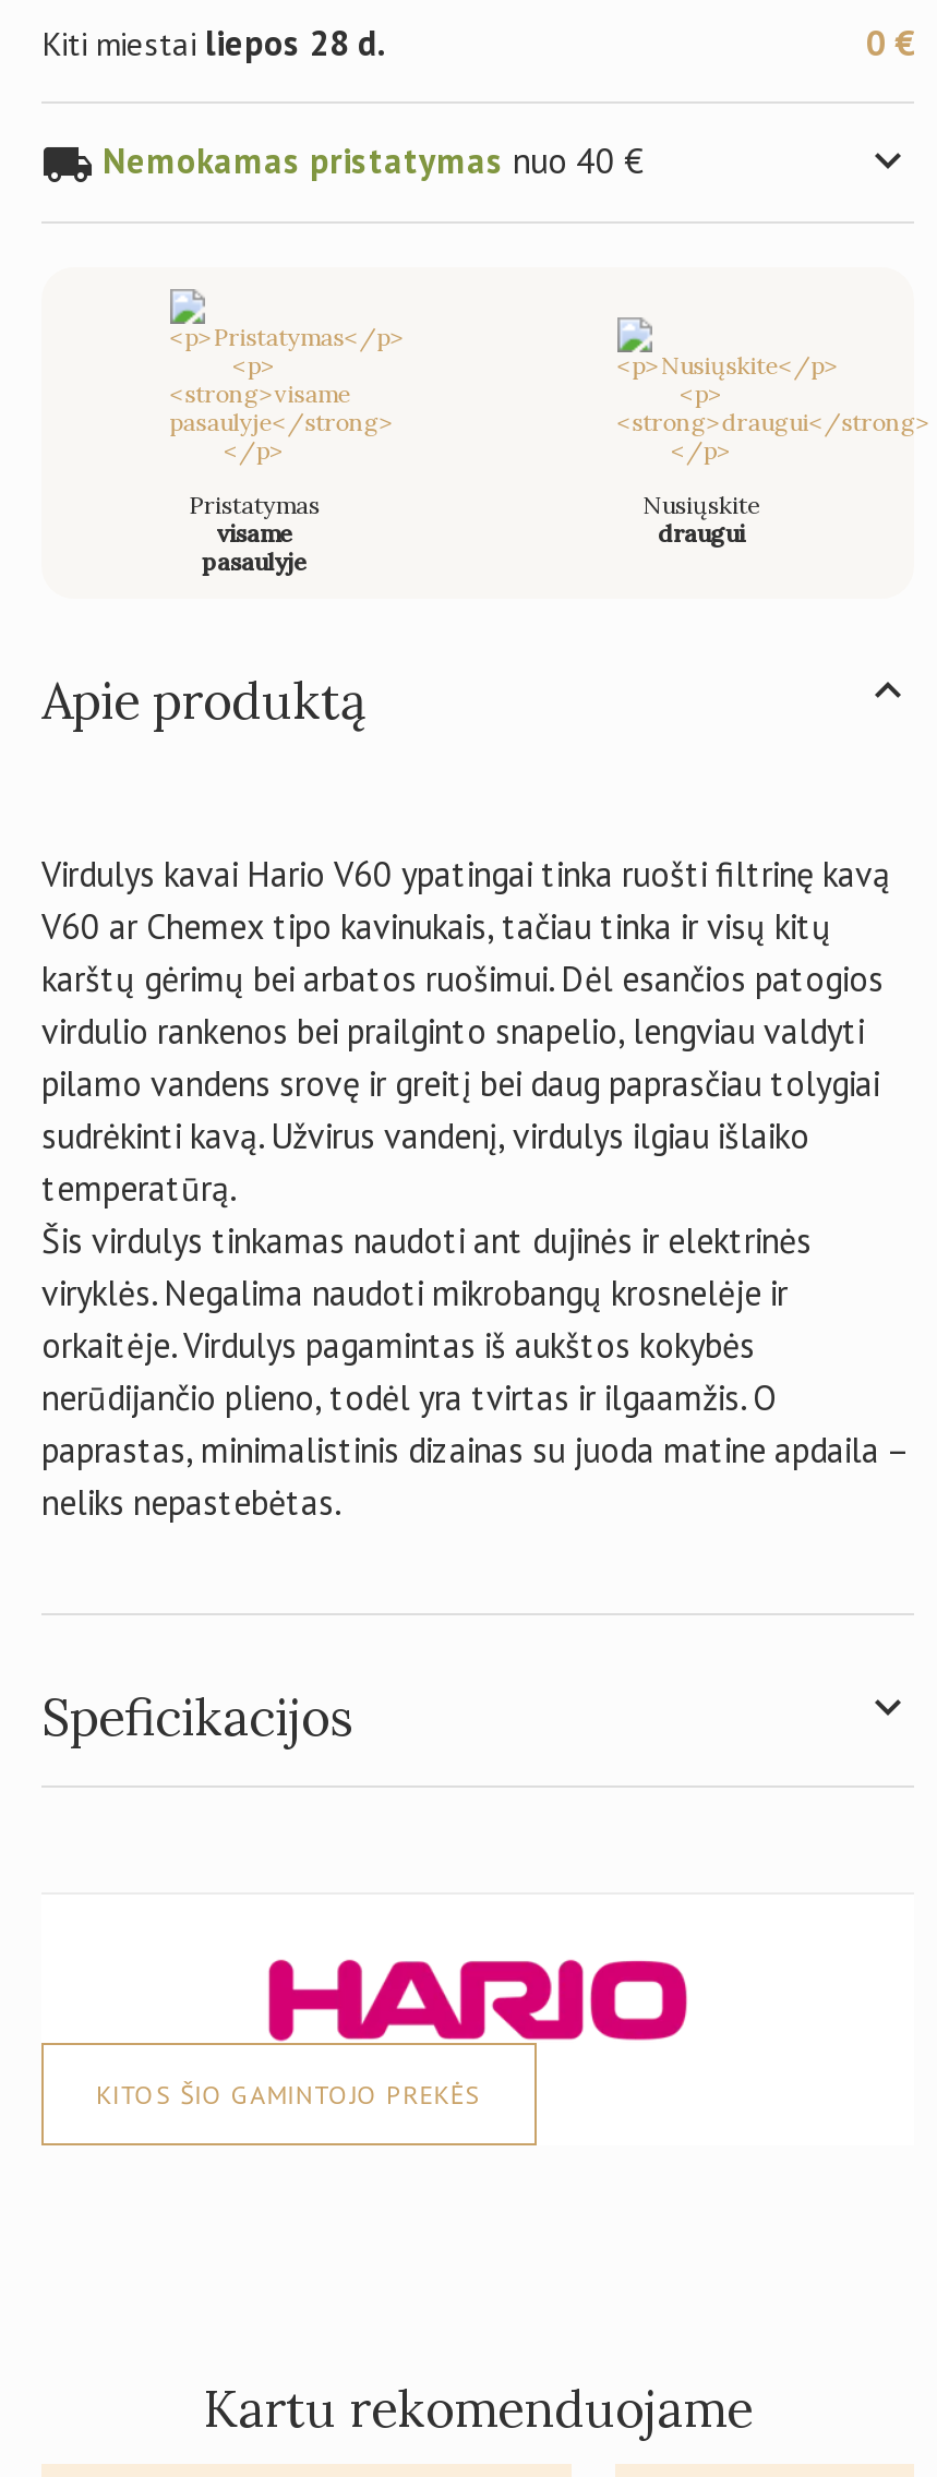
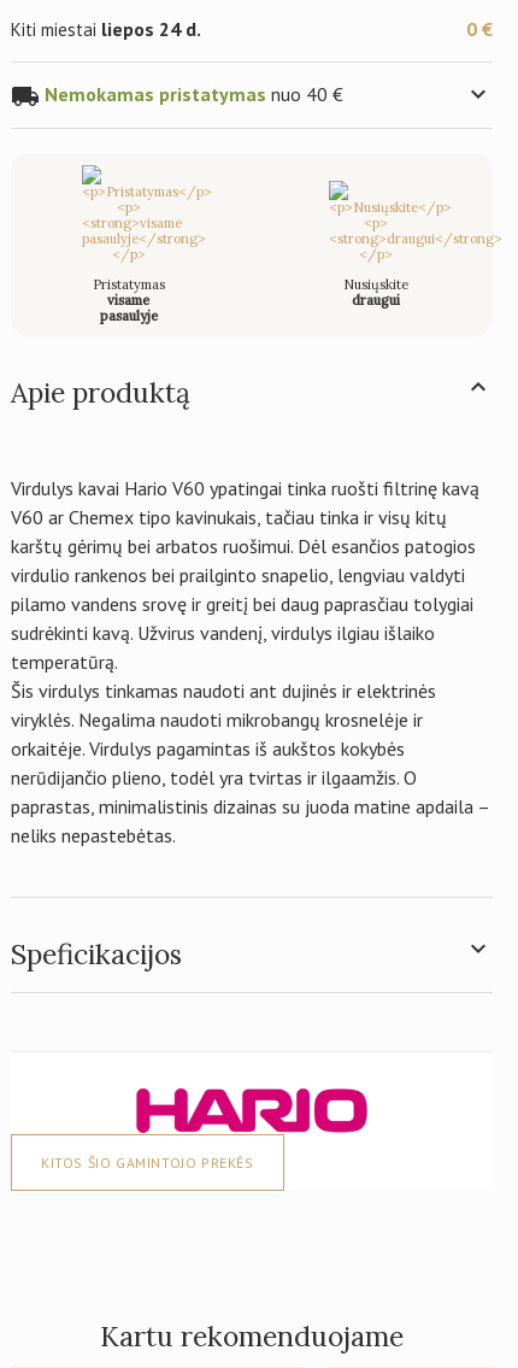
- Kiti miestai liepos 28 d.
+ Kiti miestai liepos 24 d.
